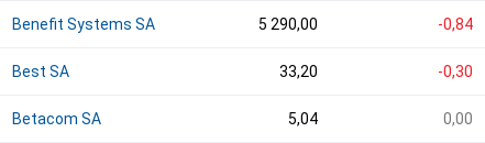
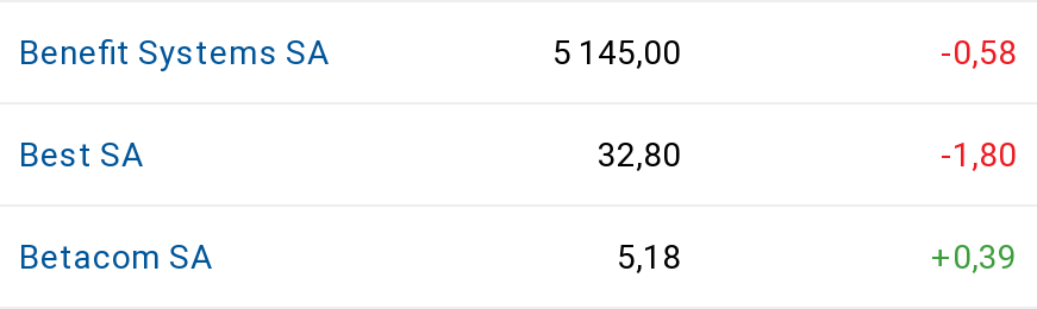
- 5 290,00
+ 5 145,00

- -0,84
+ -0,58

- 33,20
+ 32,80

- -0,30
+ -1,80

- 5,04
+ 5,18

- 0,00
+ +0,39
